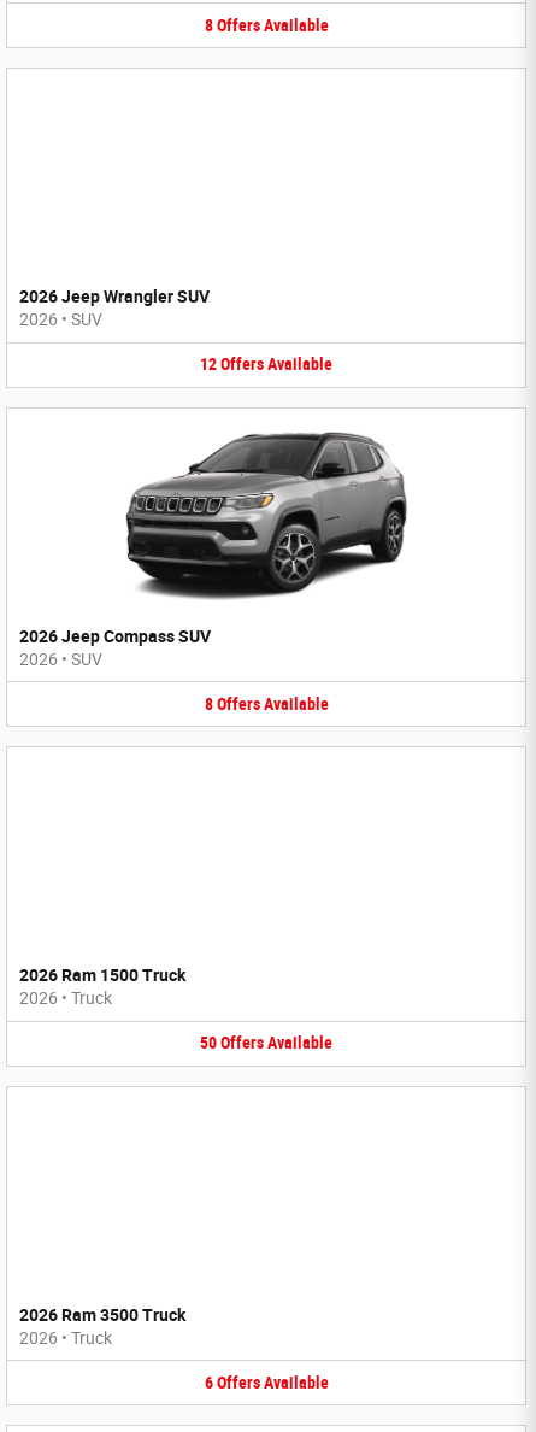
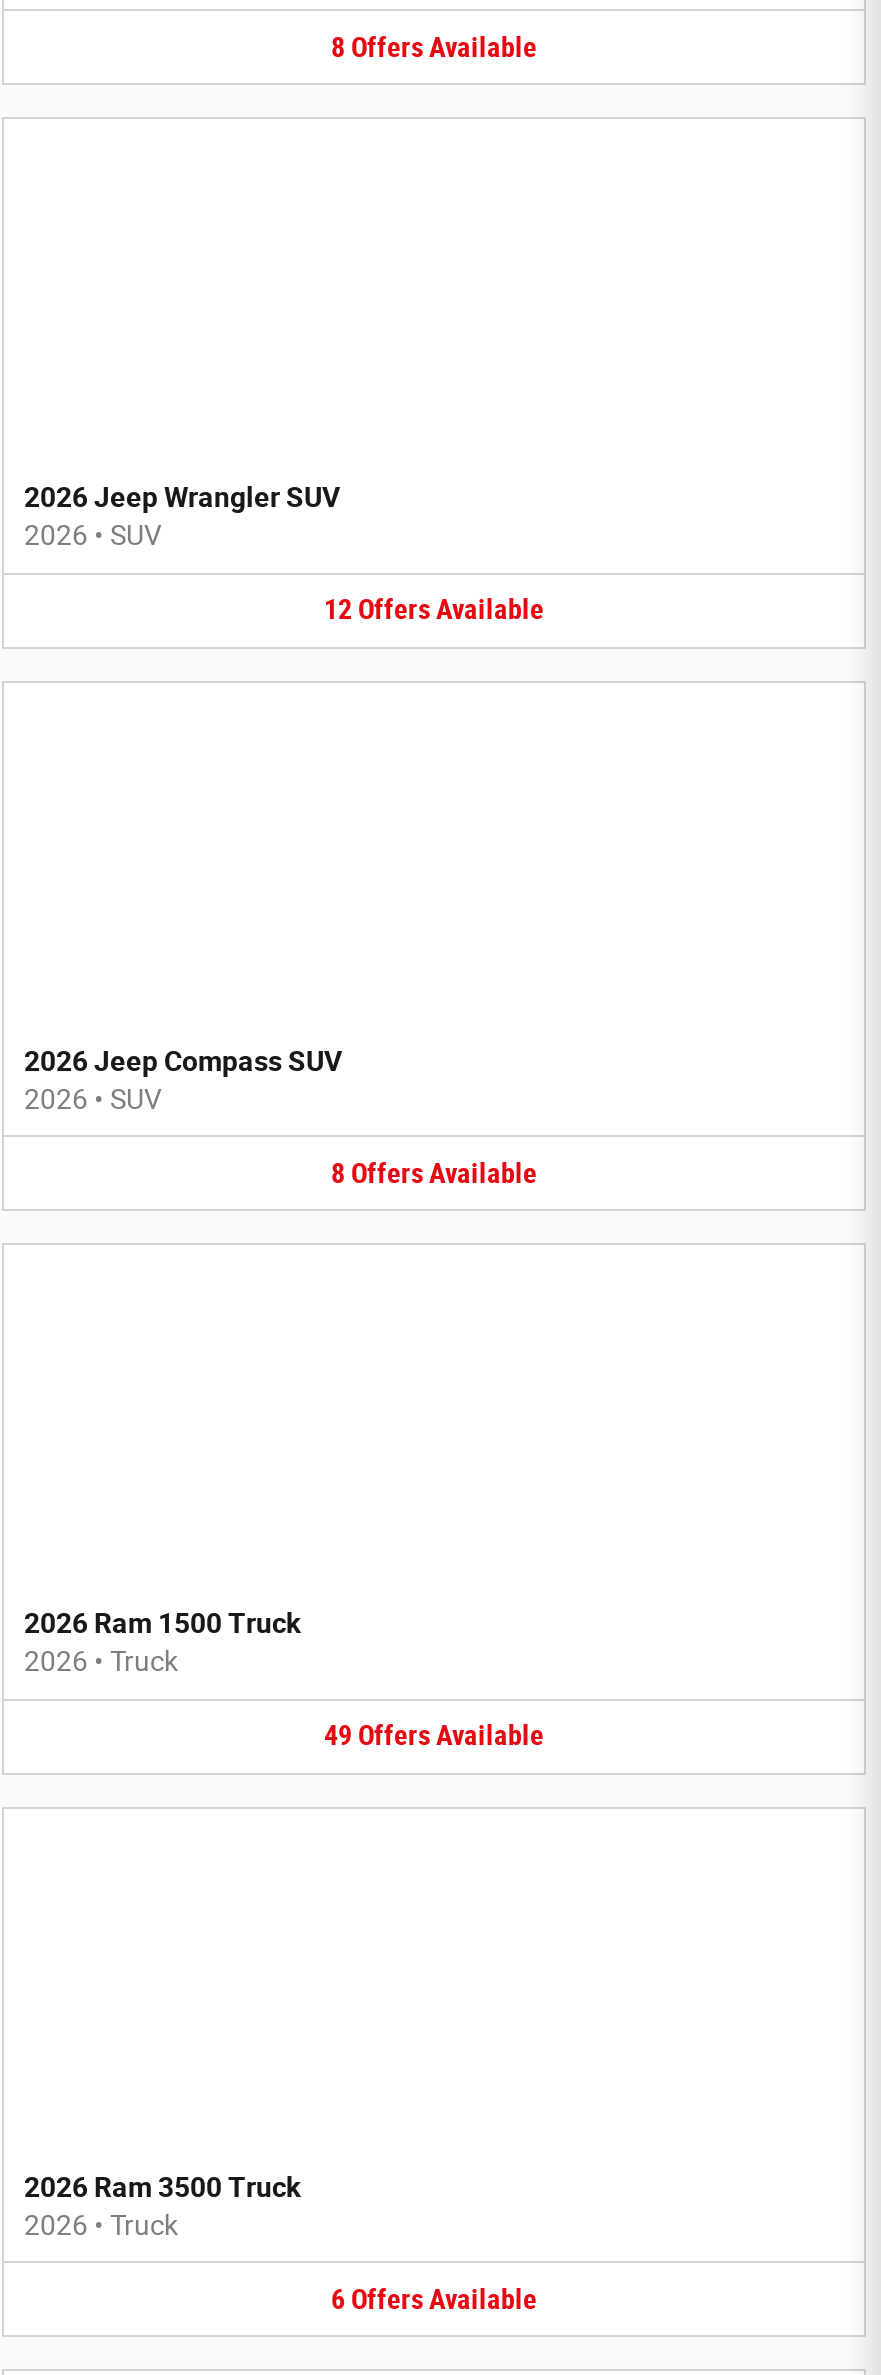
- [image]

- 50 Offers Available
+ 49 Offers Available
